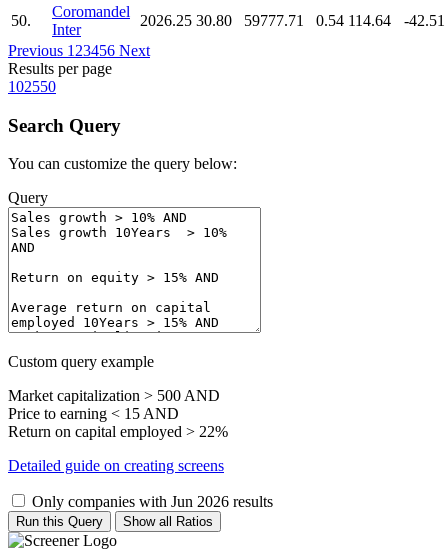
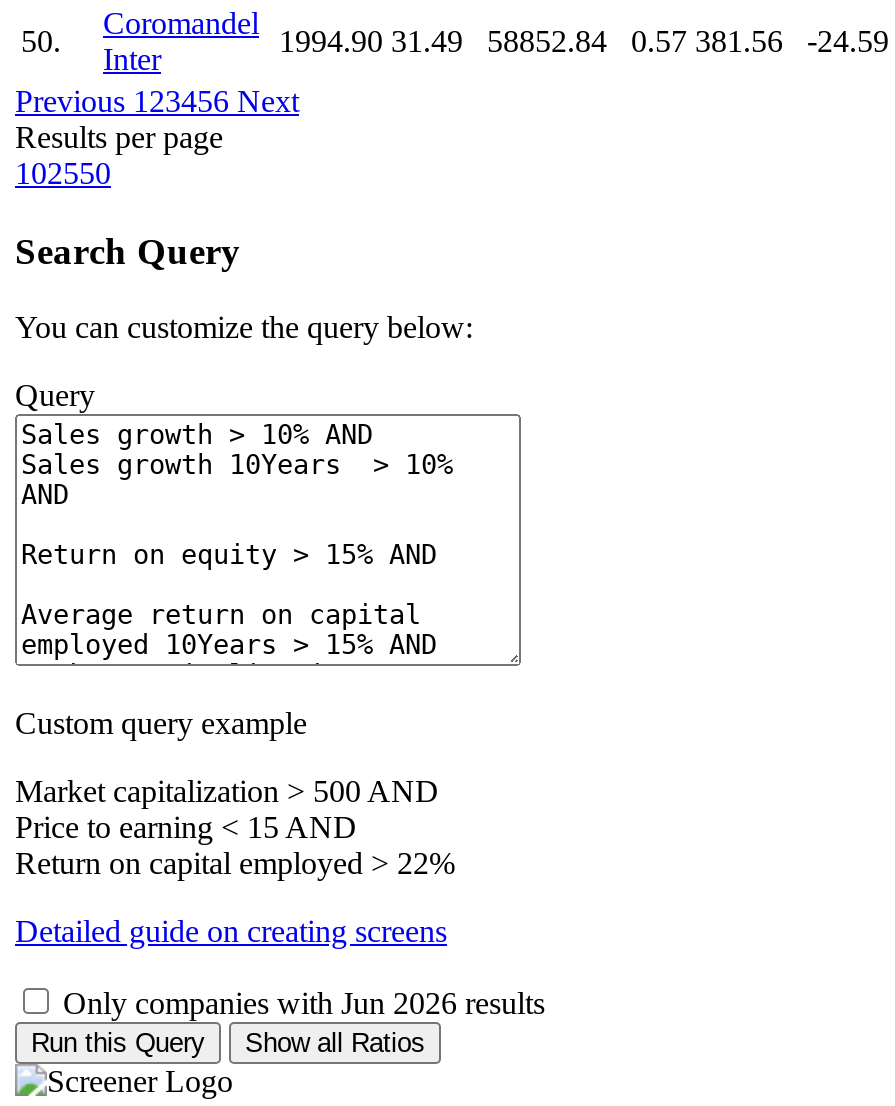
- 2026.25 30.80
+ 1994.90 31.49

- 59777.71
+ 58852.84

- 0.54 114.64
+ 0.57 381.56

- -42.51
+ -24.59
